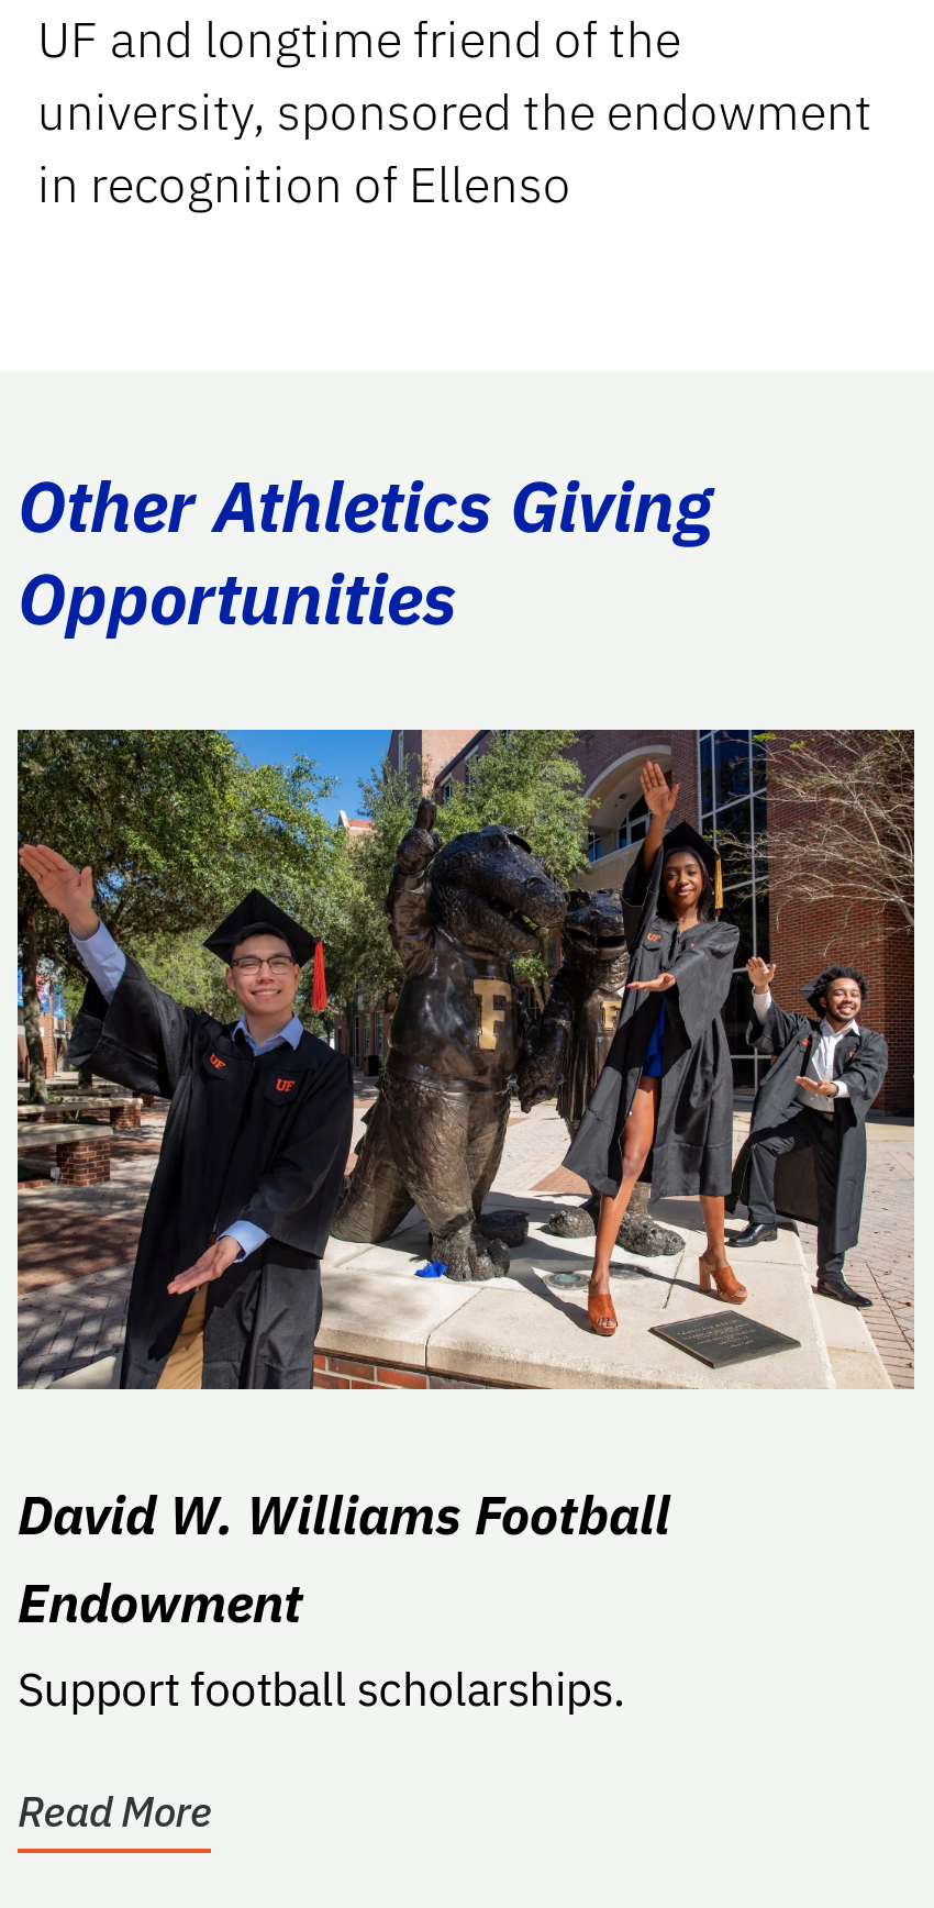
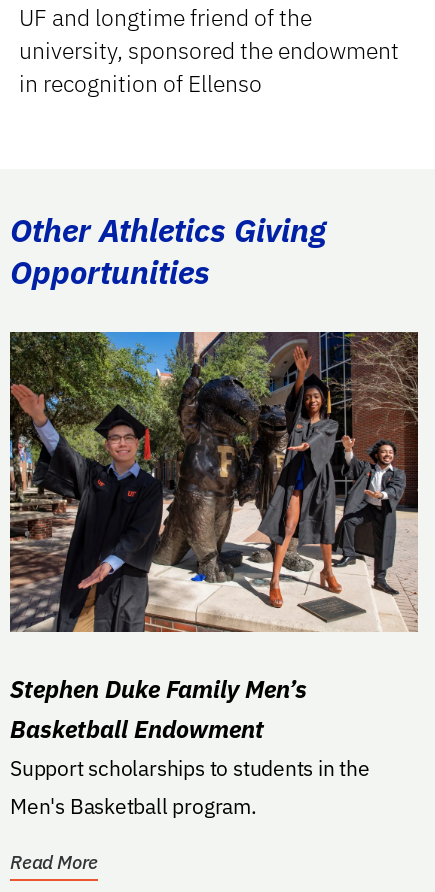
- David W. Williams Football
- Endowment
- Support football scholarships.
+ Stephen Duke Family Men’s
+ Basketball Endowment
+ Support scholarships to students in the
+ Men's Basketball program.
